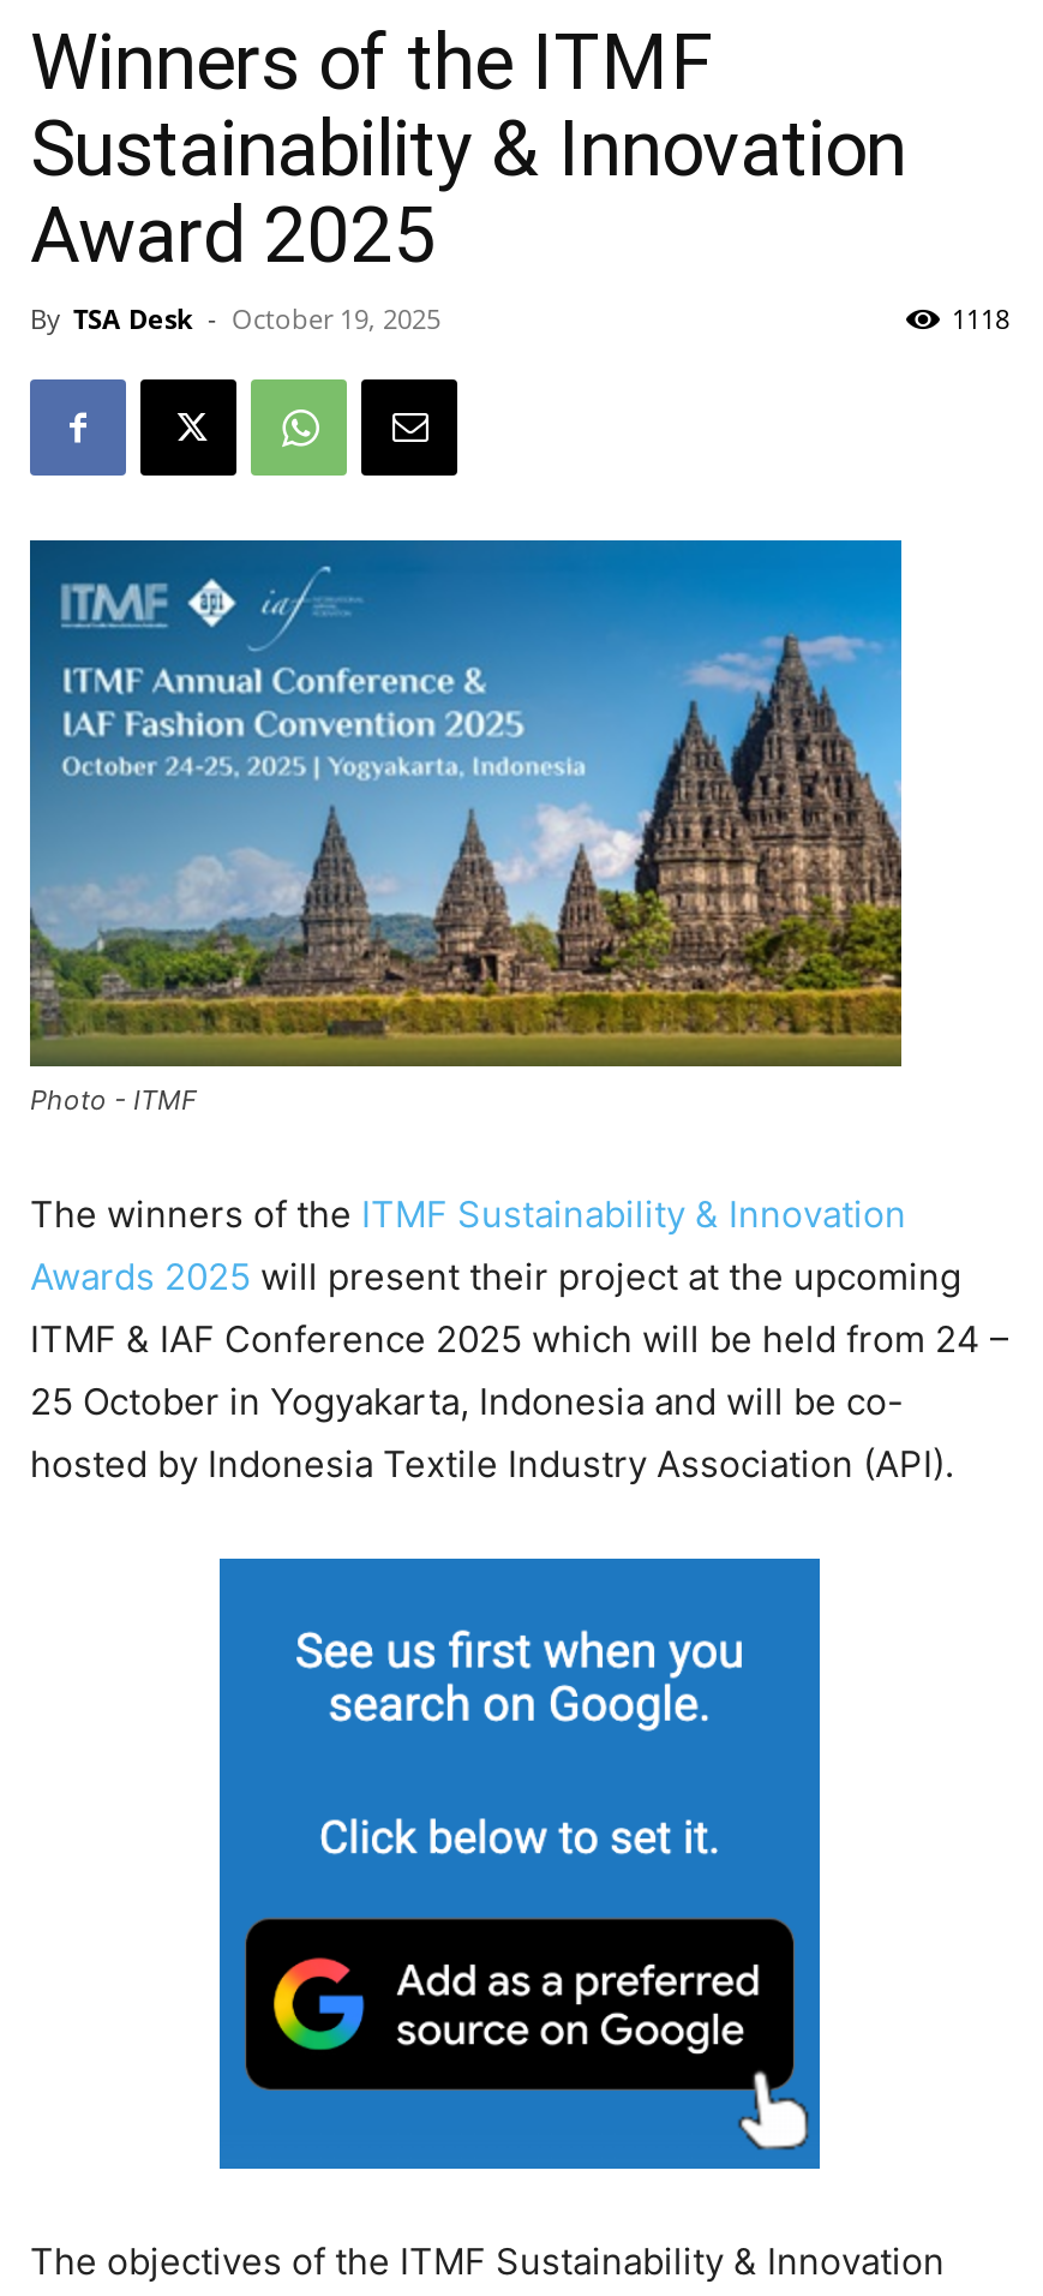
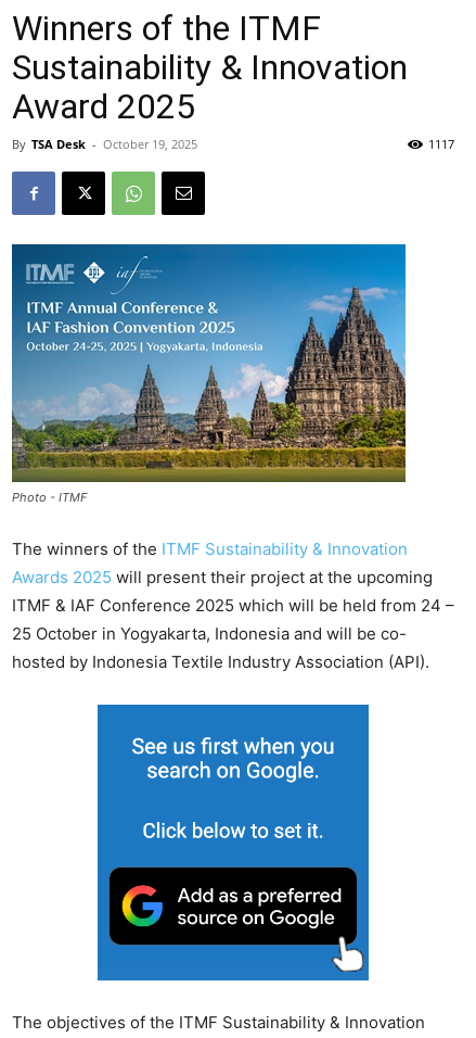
- 1118
+ 1117
